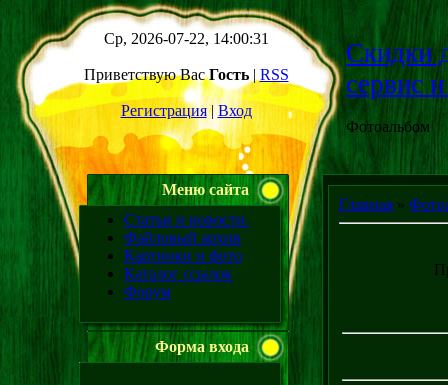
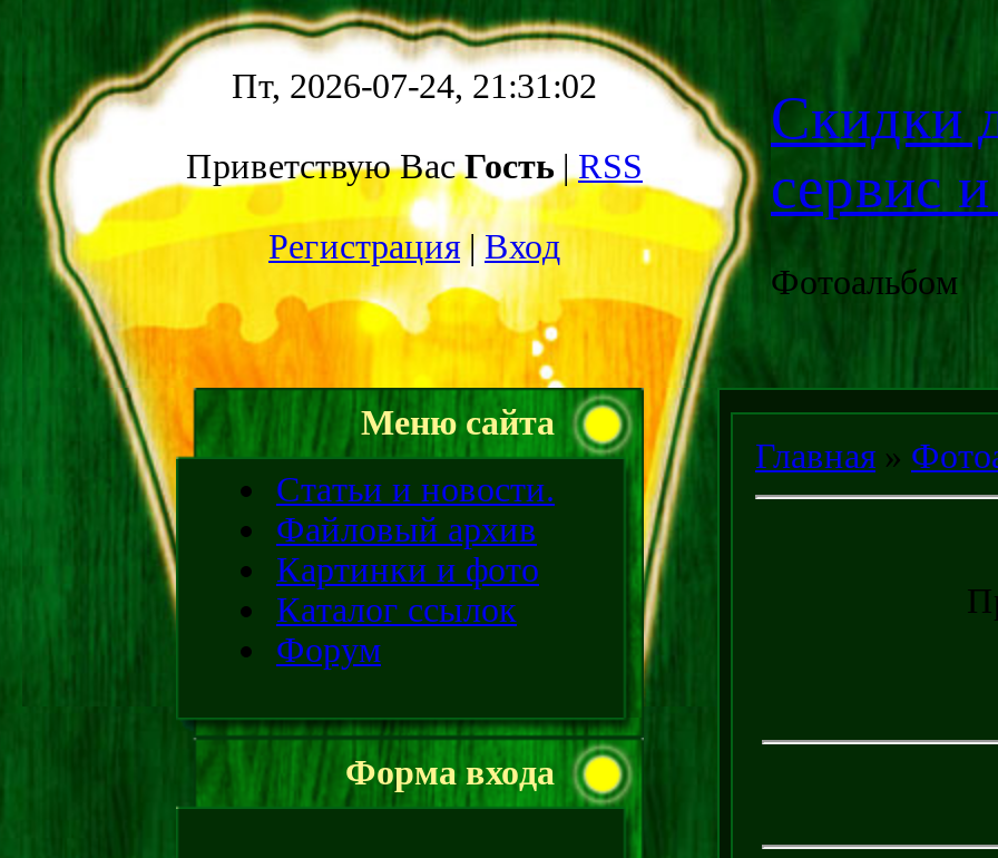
- Ср, 2026-07-22, 14:00:31
+ Пт, 2026-07-24, 21:31:02
